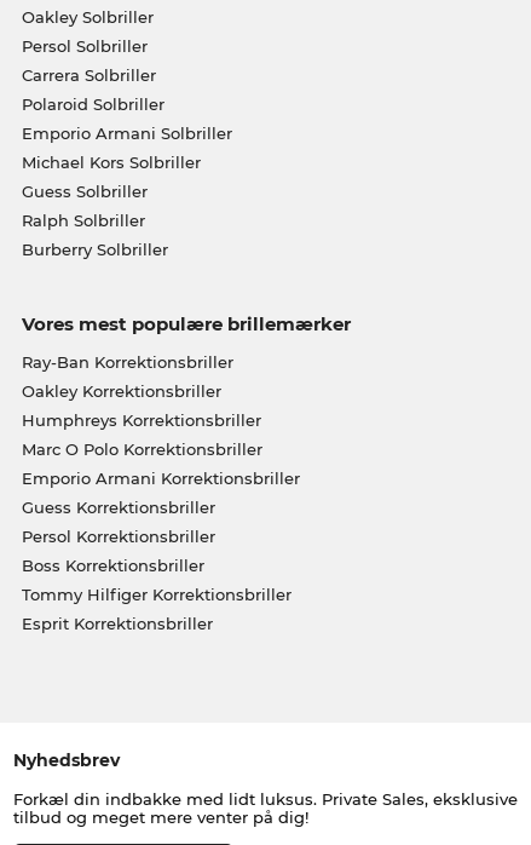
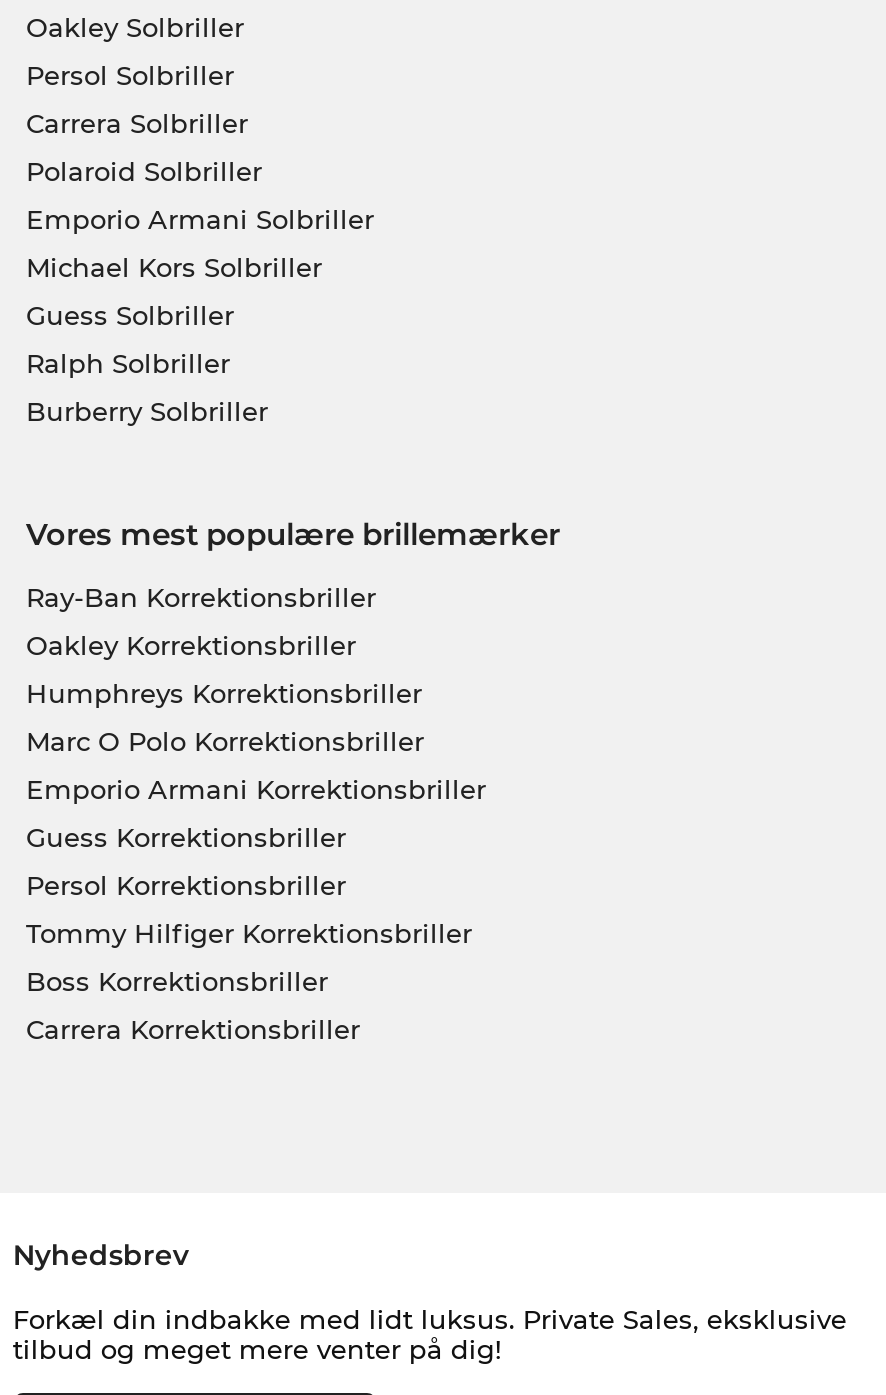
moved down: Boss Korrektionsbriller

moved up: Tommy Hilfiger Korrektionsbriller

- Esprit Korrektionsbriller
+ Carrera Korrektionsbriller
